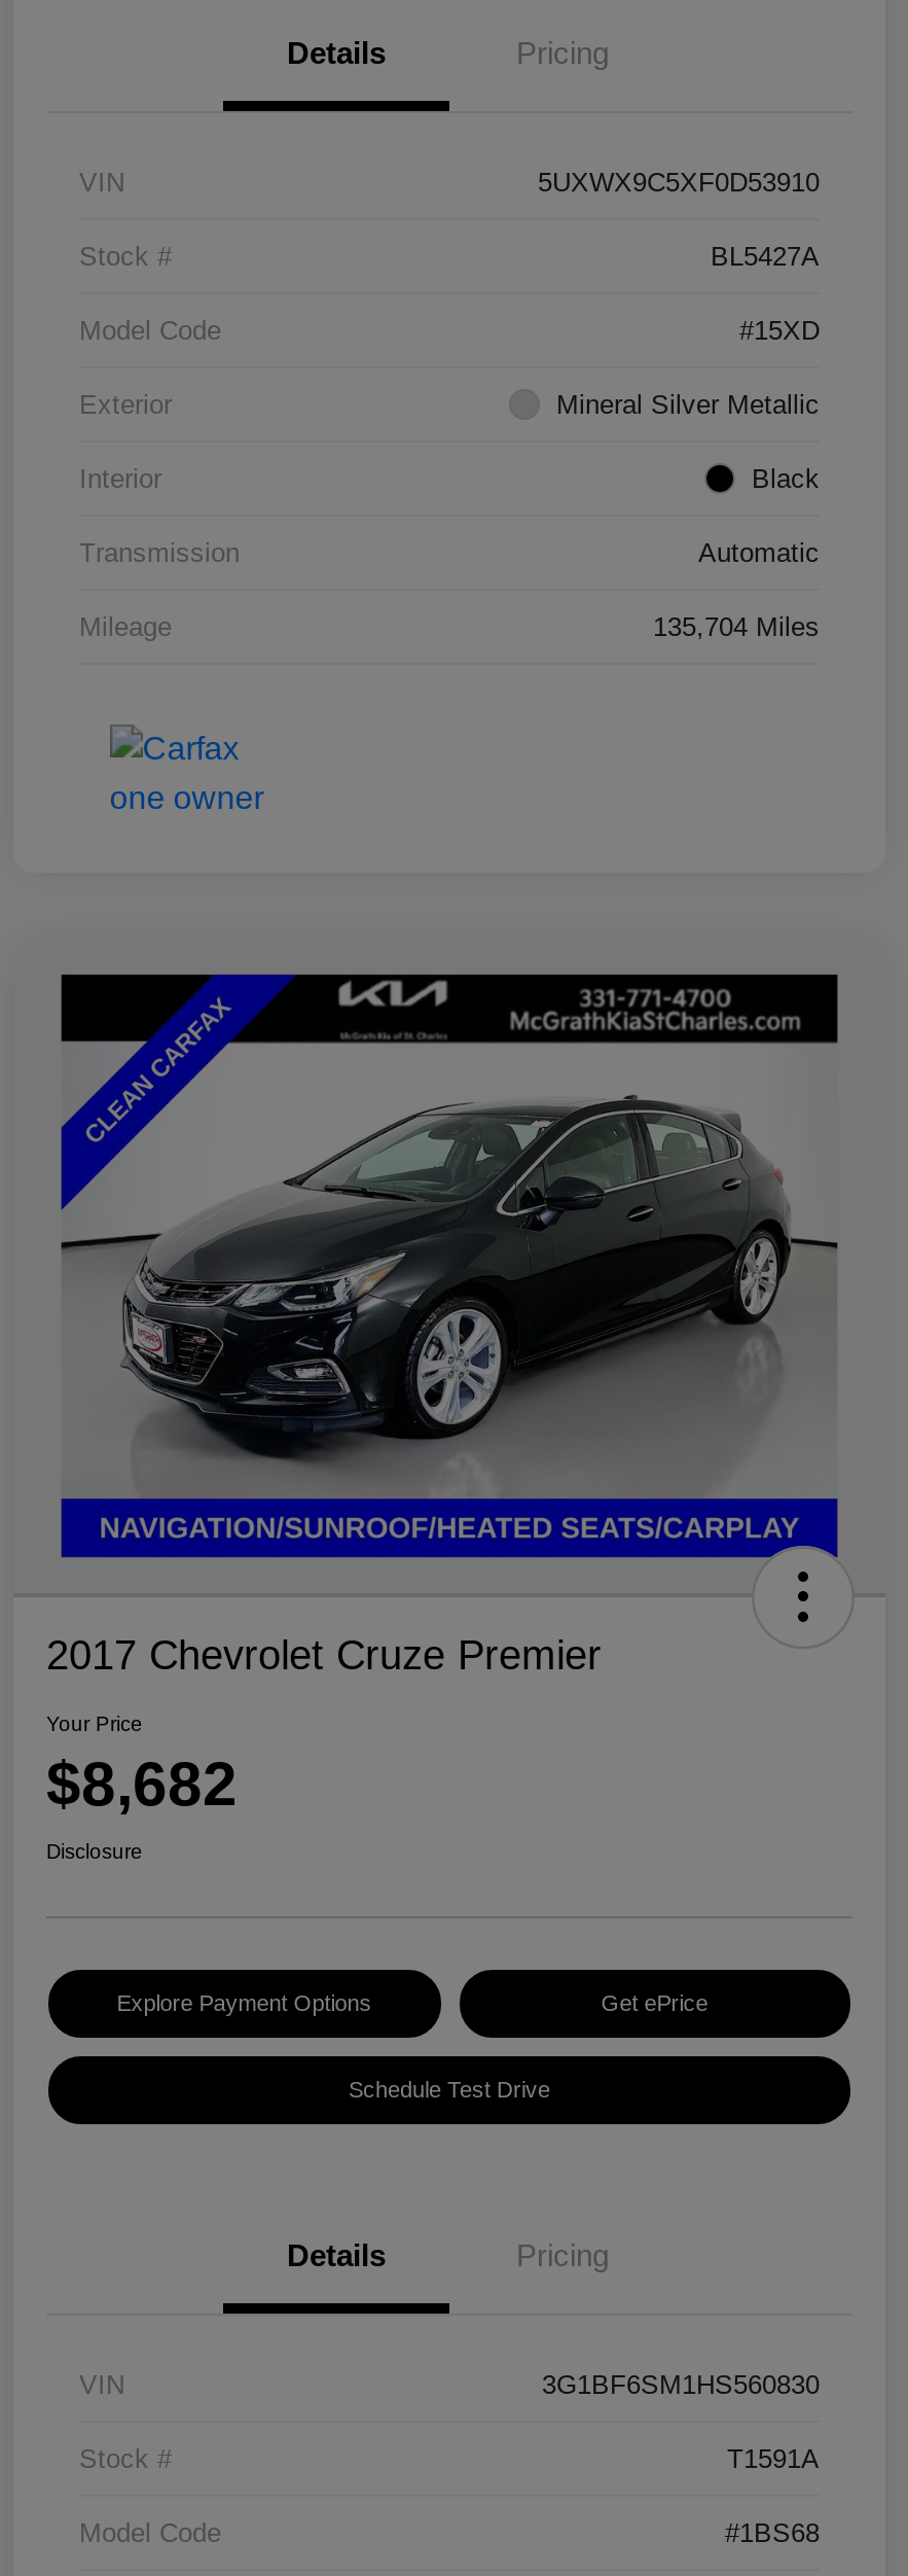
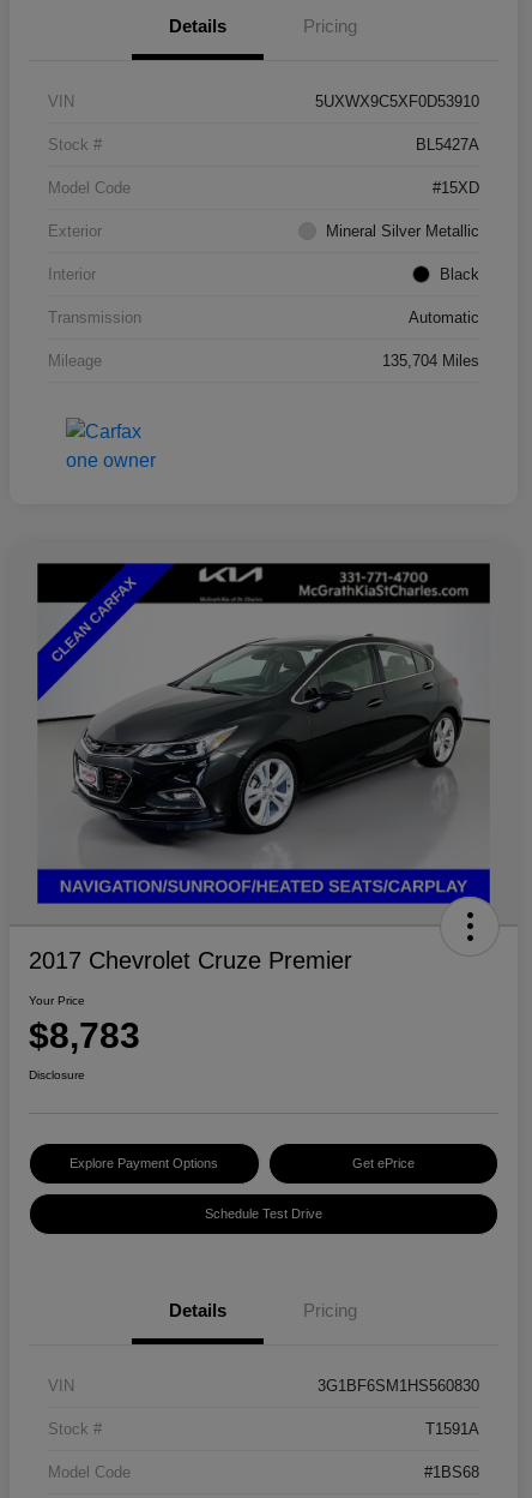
- $8,682
+ $8,783
